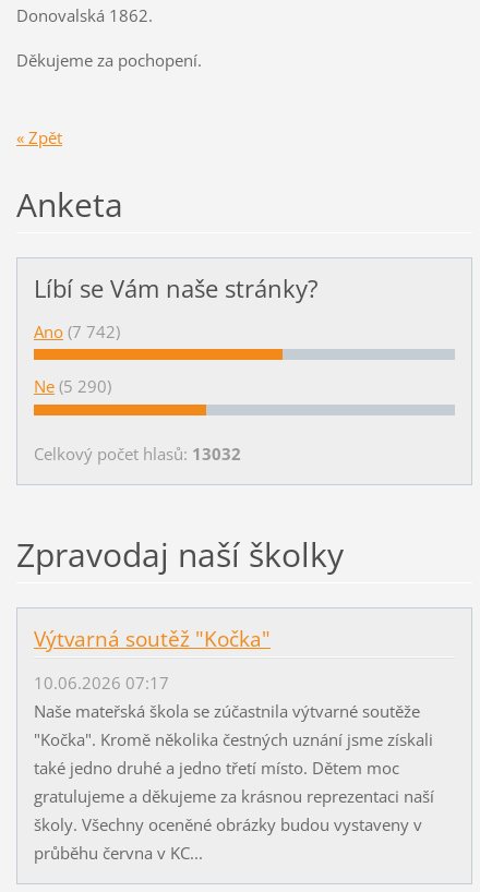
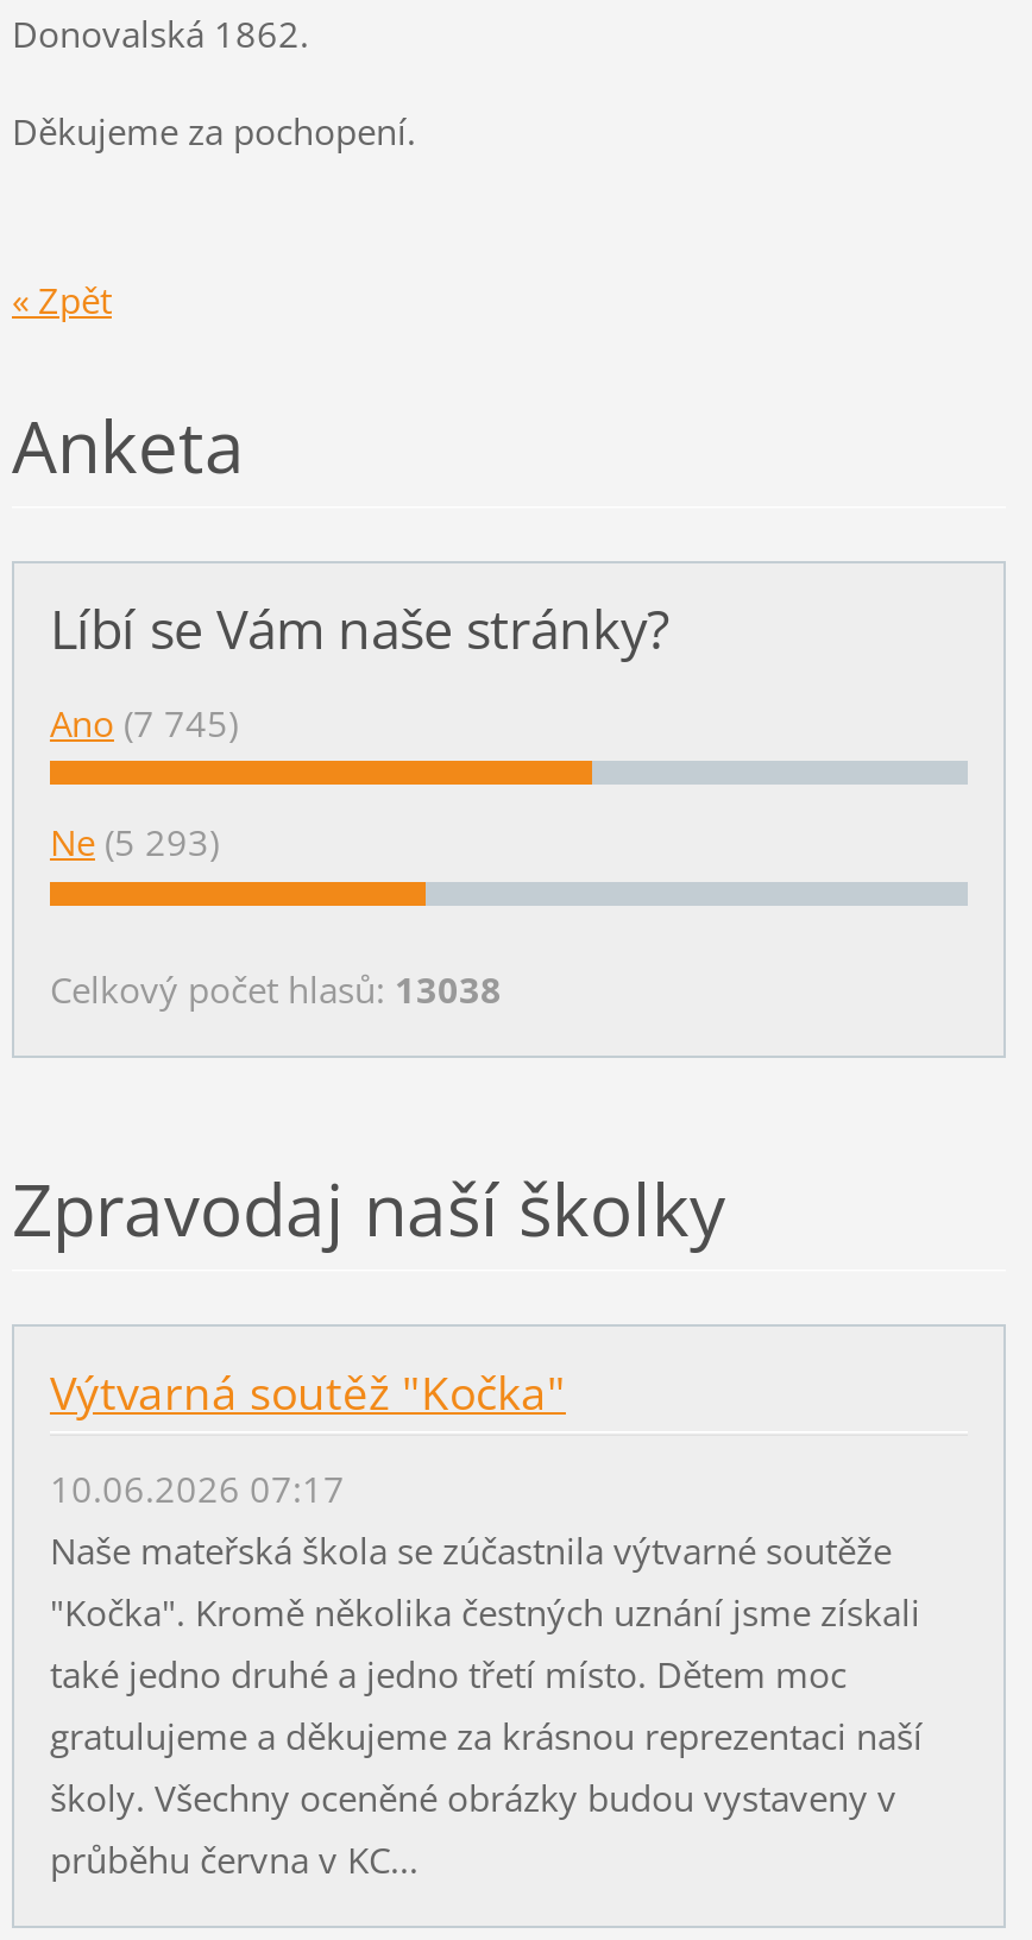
- Ano (7 742)
+ Ano (7 745)

- Ne (5 290)
+ Ne (5 293)

- Celkový počet hlasů: 13032
+ Celkový počet hlasů: 13038
